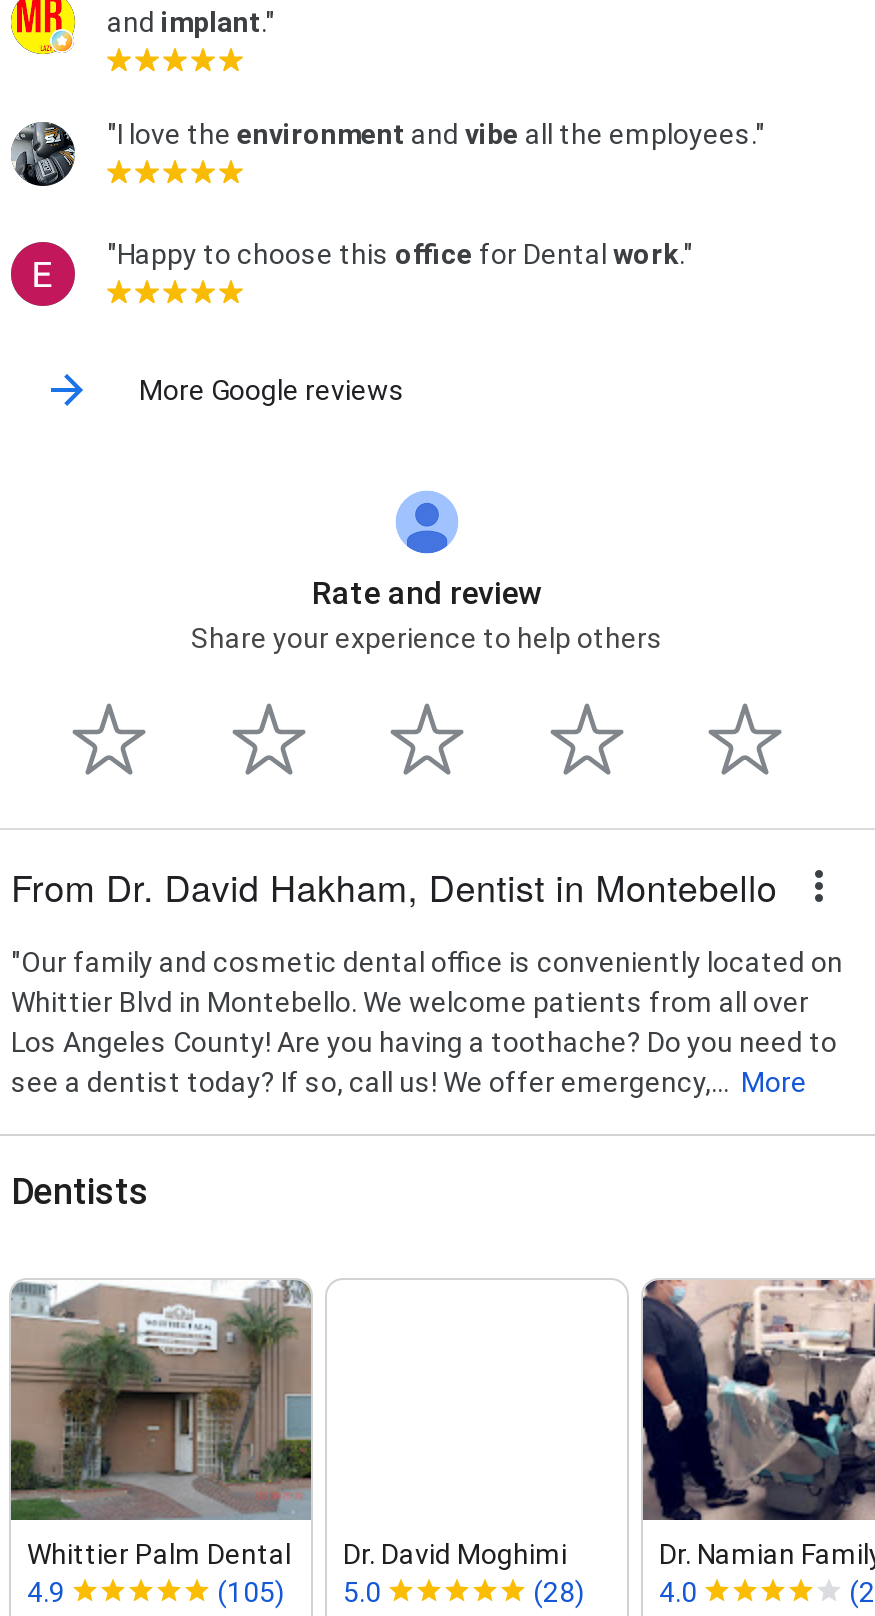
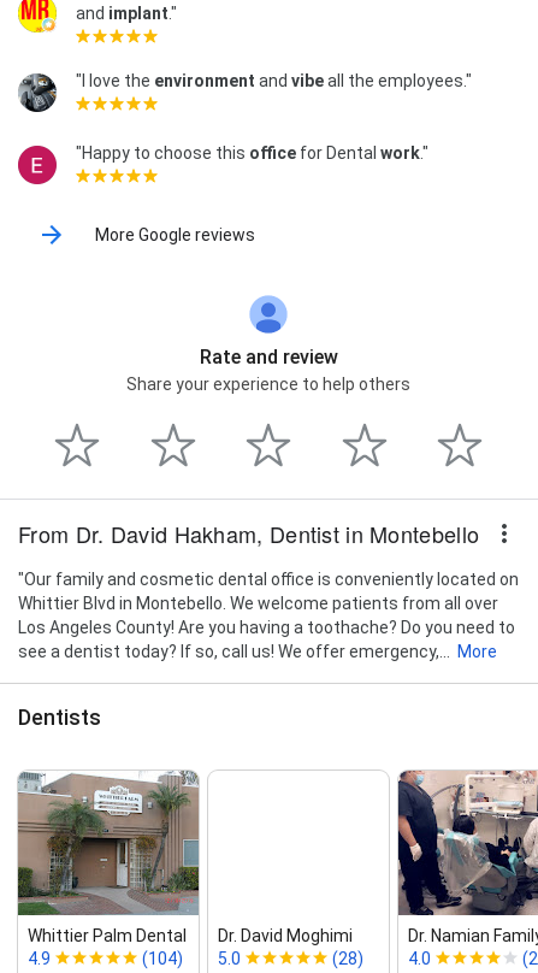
- (105) 5.0
+ (104) 5.0
